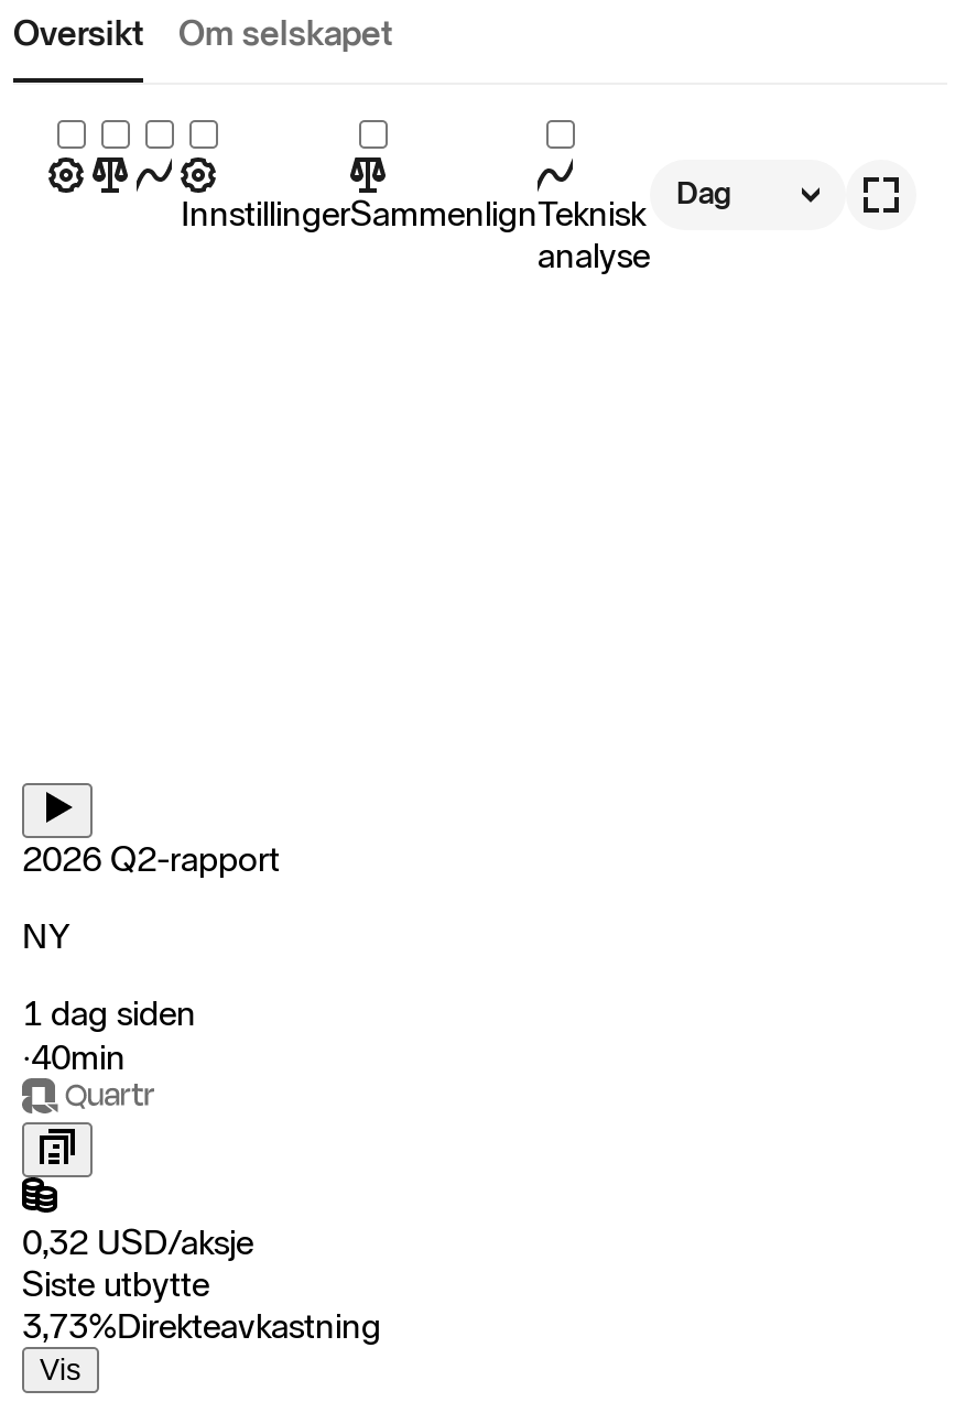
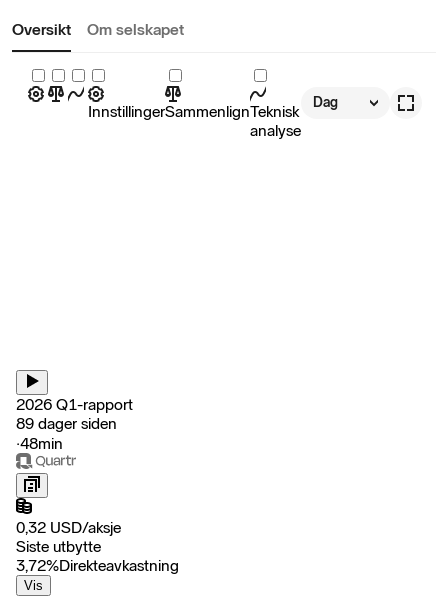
- 2026 Q2-rapport
- NY
- 1 dag siden
- ‧40min
+ 2026 Q1-rapport
+ 89 dager siden
+ ‧48min

- 3,73%Direkteavkastning
+ 3,72%Direkteavkastning
